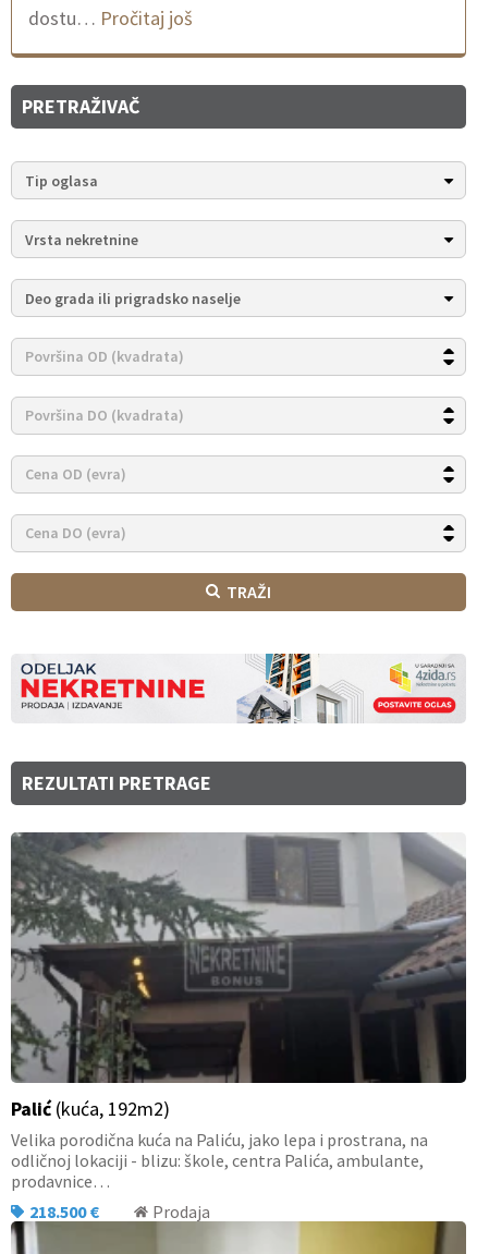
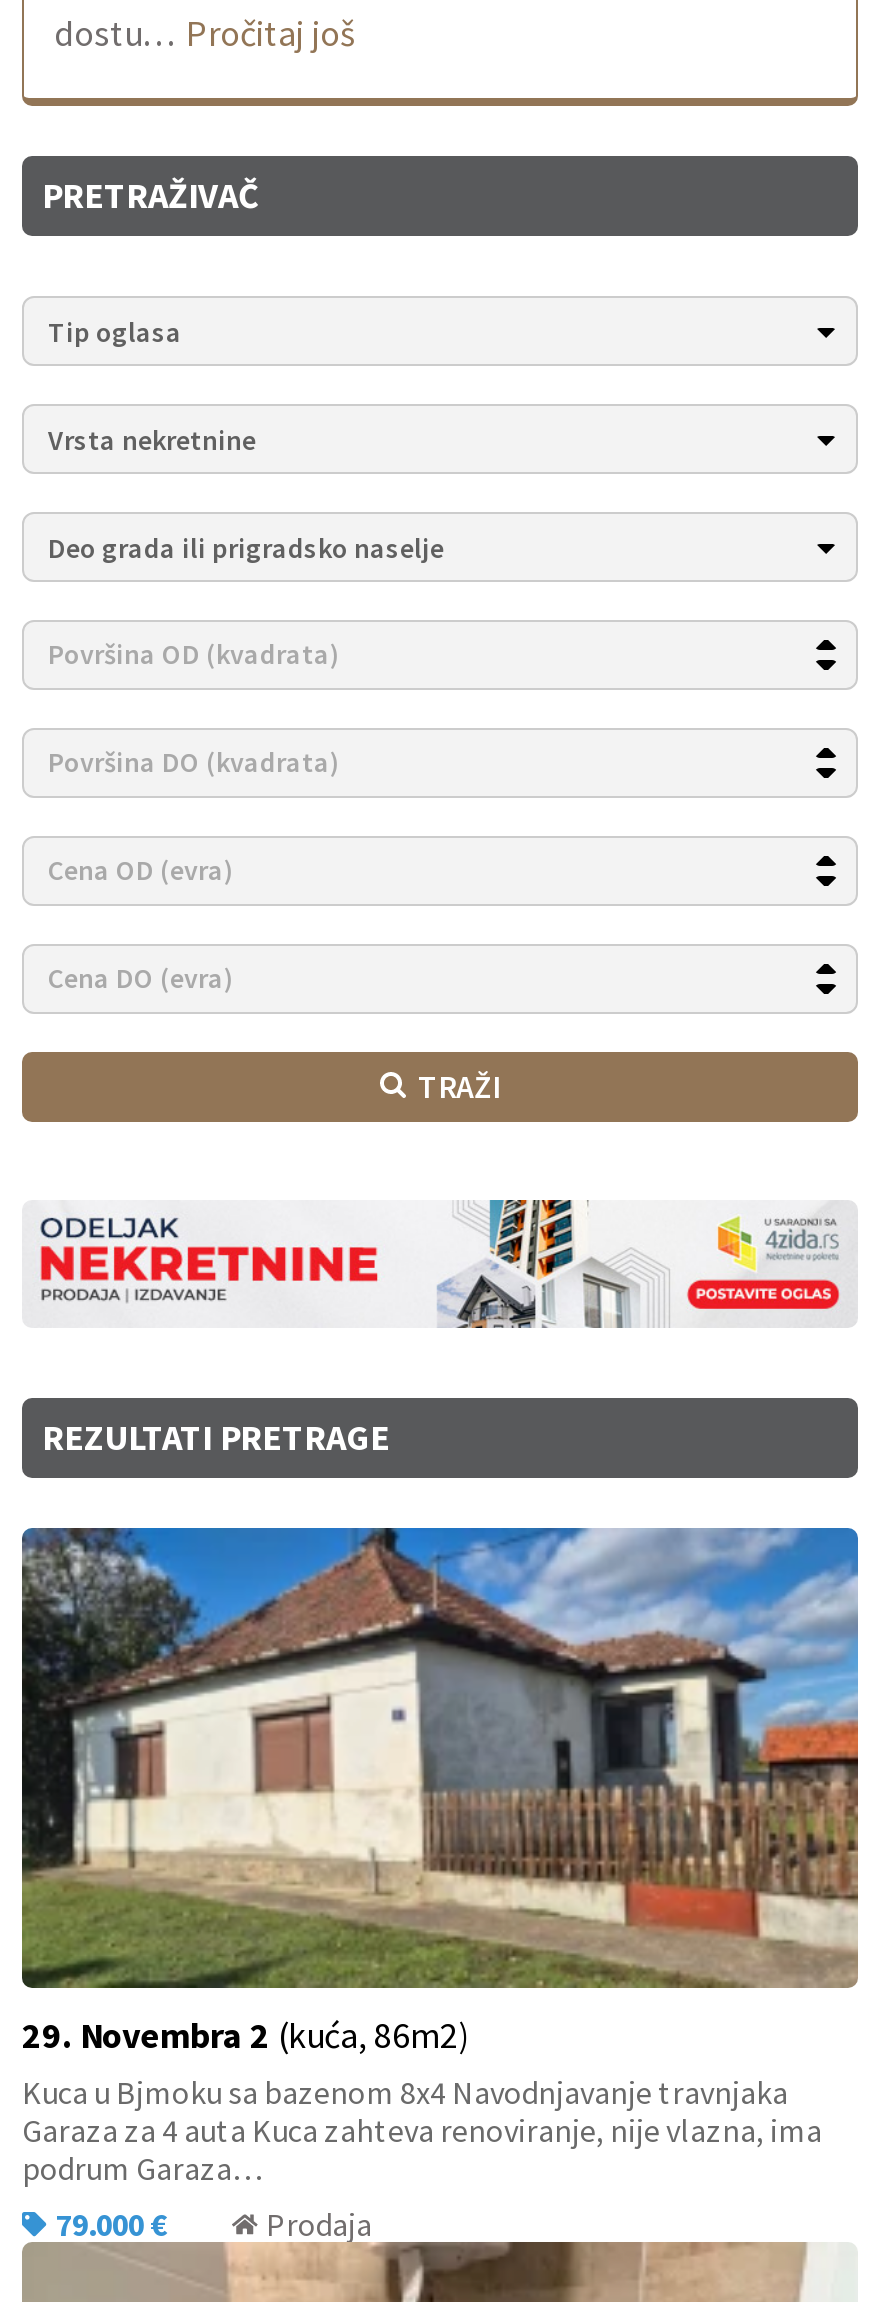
- [image]
- Palić (kuća, 192m2)
- Velika porodična kuća na Paliću, jako lepa i prostrana, na
- odličnoj lokaciji - blizu: škole, centra Palića, ambulante,
- prodavnice…
- 218.500 €
+ [image]
+ 29. Novembra 2 (kuća, 86m2)
+ Kuca u Bjmoku sa bazenom 8x4 Navodnjavanje travnjaka
+ Garaza za 4 auta Kuca zahteva renoviranje, nije vlazna, ima
+ podrum Garaza…
+ 79.000 €
